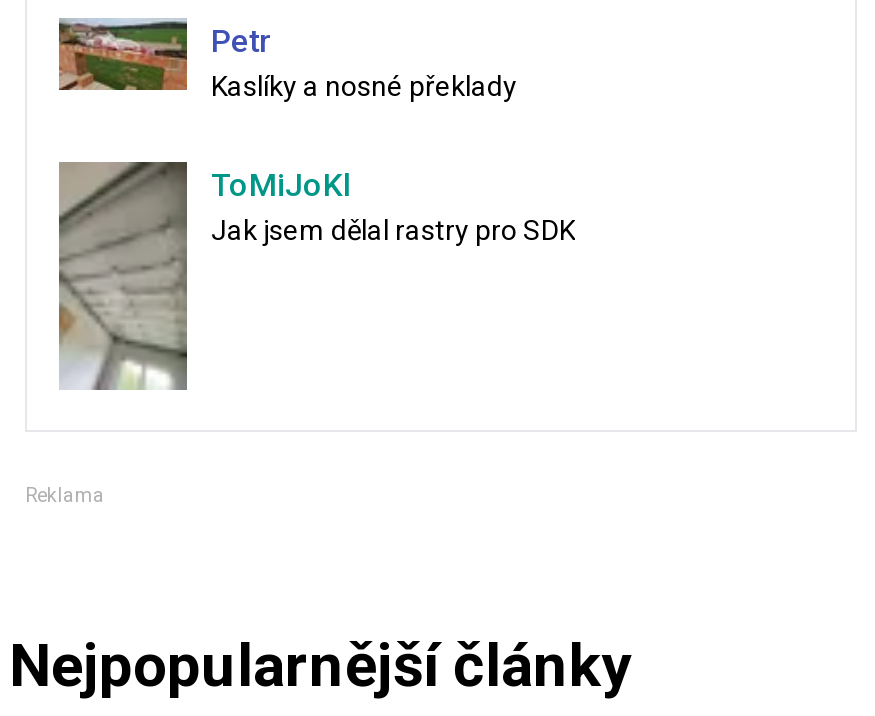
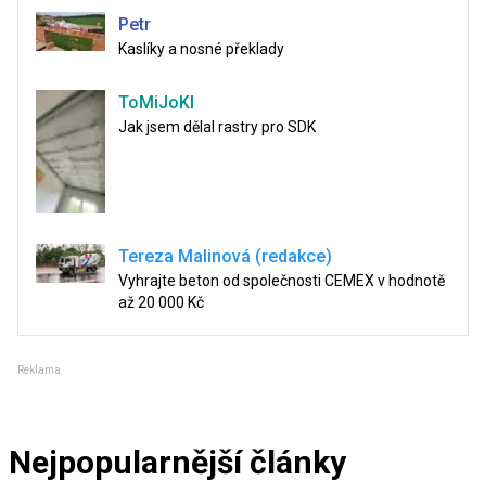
+ [image]
+ Tereza Malinová (redakce)
+ Vyhrajte beton od společnosti CEMEX v hodnotě
+ až 20 000 Kč
